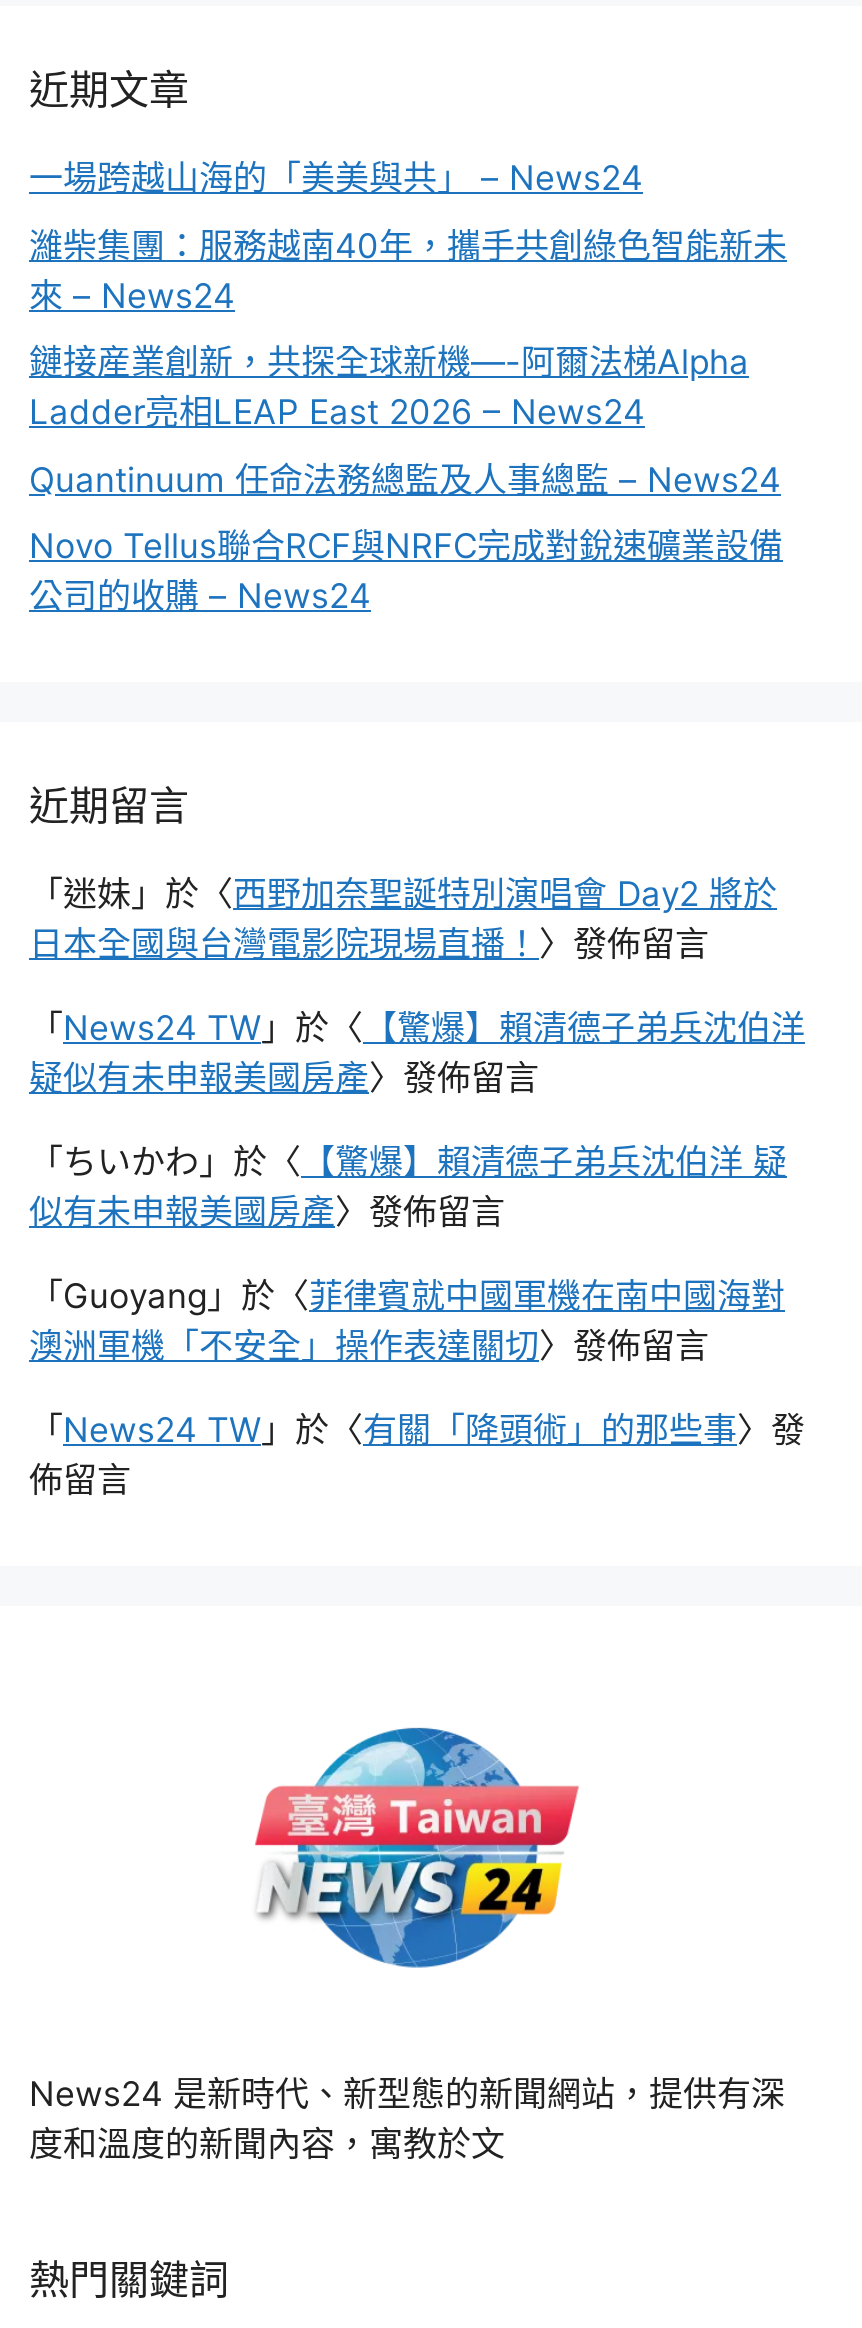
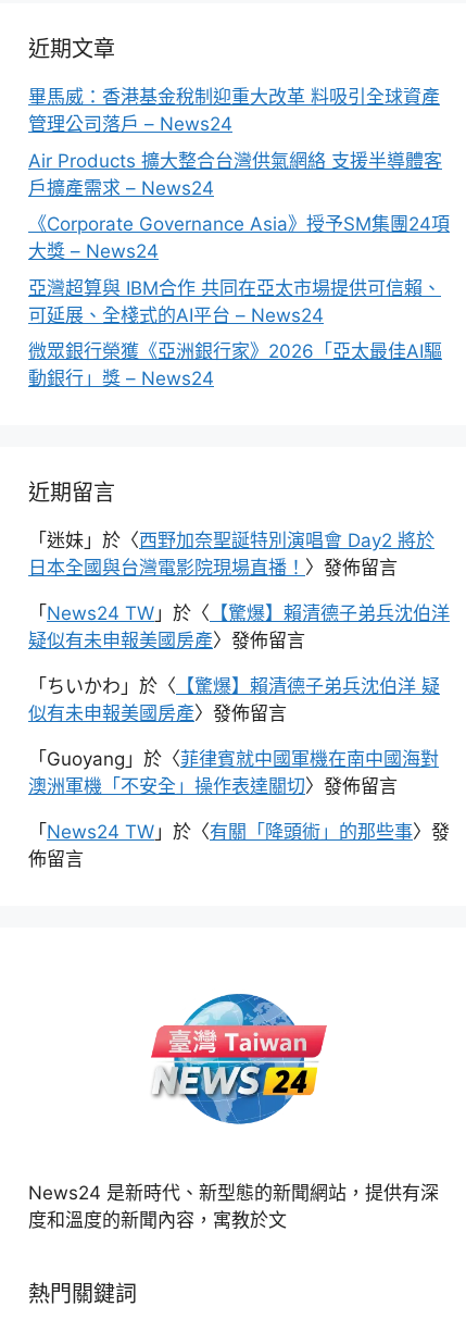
- 一場跨越山海的「美美與共」 – News24
+ 畢馬威：香港基金稅制迎重大改革 料吸引全球資產
+ 管理公司落戶 – News24

- 濰柴集團：服務越南40年，攜手共創綠色智能新未
- 來 – News24
+ Air Products 擴大整合台灣供氣網絡 支援半導體客
+ 戶擴產需求 – News24

- 鏈接産業創新，共探全球新機—-阿爾法梯Alpha
- Ladder亮相LEAP East 2026 – News24
+ 《Corporate Governance Asia》授予SM集團24項
+ 大獎 – News24

- Quantinuum 任命法務總監及人事總監 – News24
+ 亞灣超算與 IBM合作 共同在亞太市場提供可信賴、
+ 可延展、全棧式的AI平台 – News24

- Novo Tellus聯合RCF與NRFC完成對銳速礦業設備
- 公司的收購 – News24
+ 微眾銀行榮獲《亞洲銀行家》2026「亞太最佳AI驅
+ 動銀行」獎 – News24
